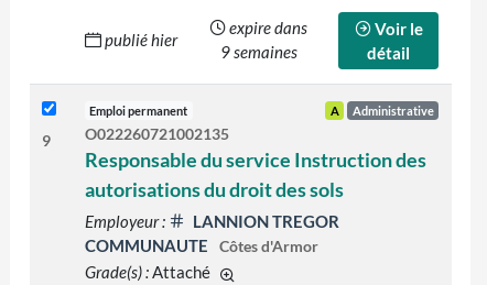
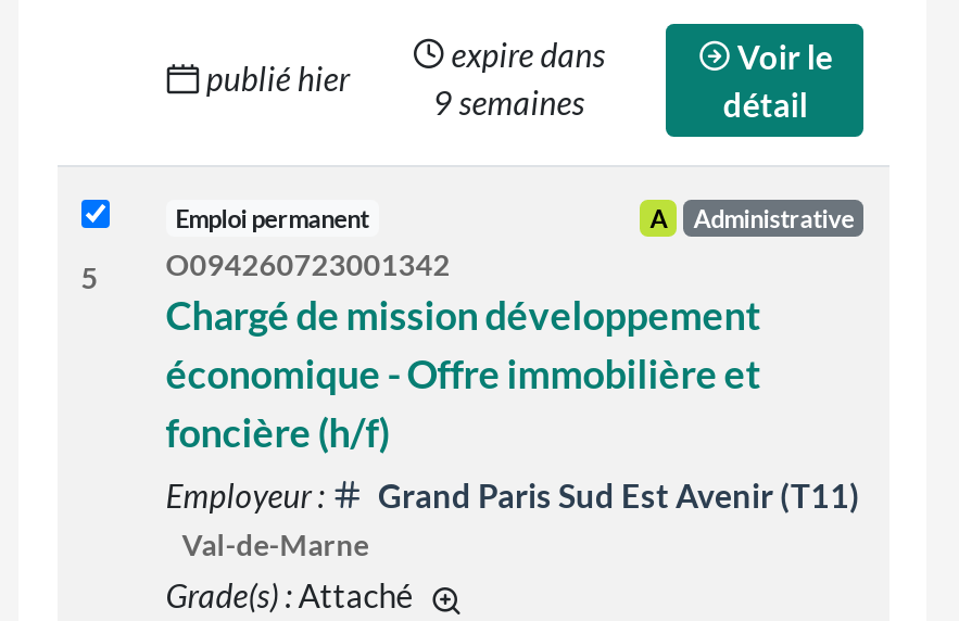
- 9
+ 5

- O022260721002135
- Responsable du service Instruction des
- autorisations du droit des sols
+ O094260723001342
+ Chargé de mission développement
+ économique - Offre immobilière et
+ foncière (h/f)

- LANNION TREGOR
- COMMUNAUTE Côtes d'Armor
+ Grand Paris Sud Est Avenir (T11)
+ Val-de-Marne
